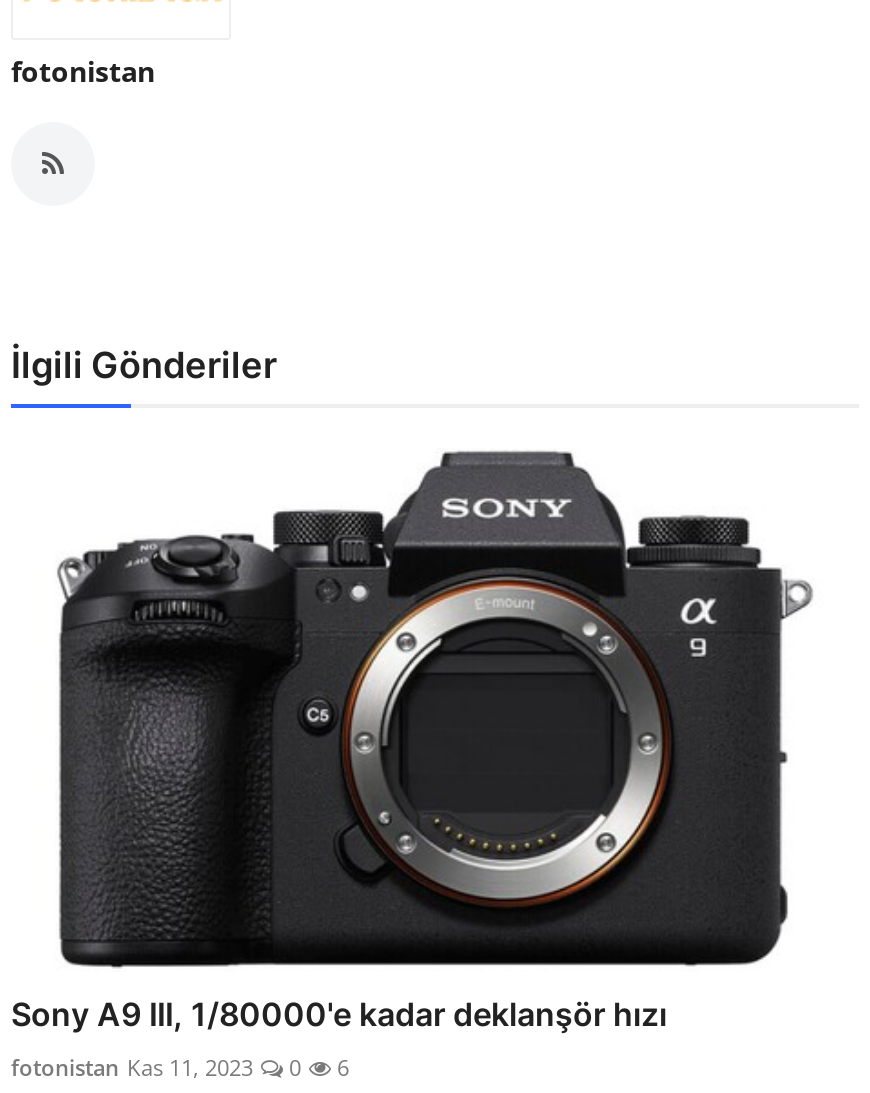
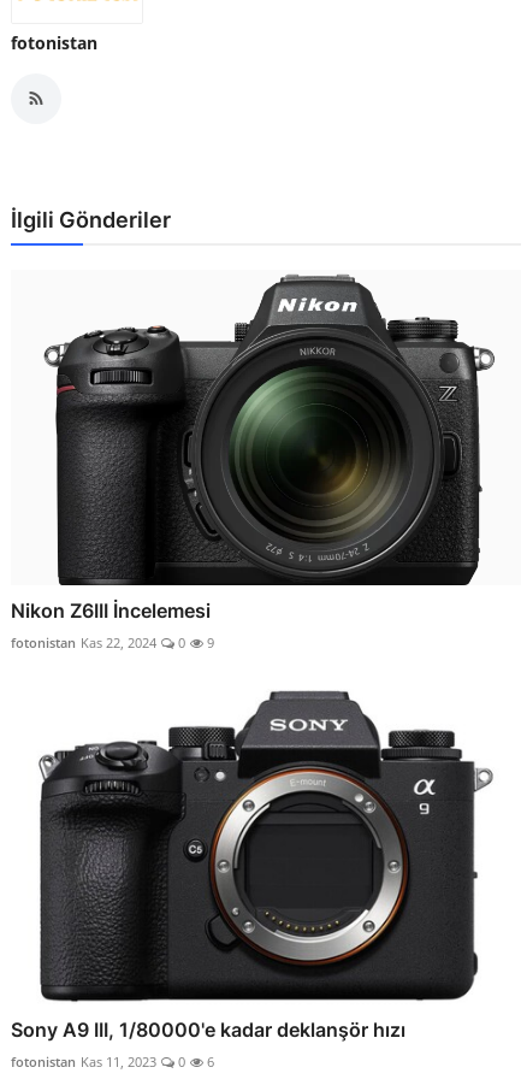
+ [image]
+ Nikon Z6III İncelemesi
+ fotonistan Kas 22, 2024
+ 0
+ 9
